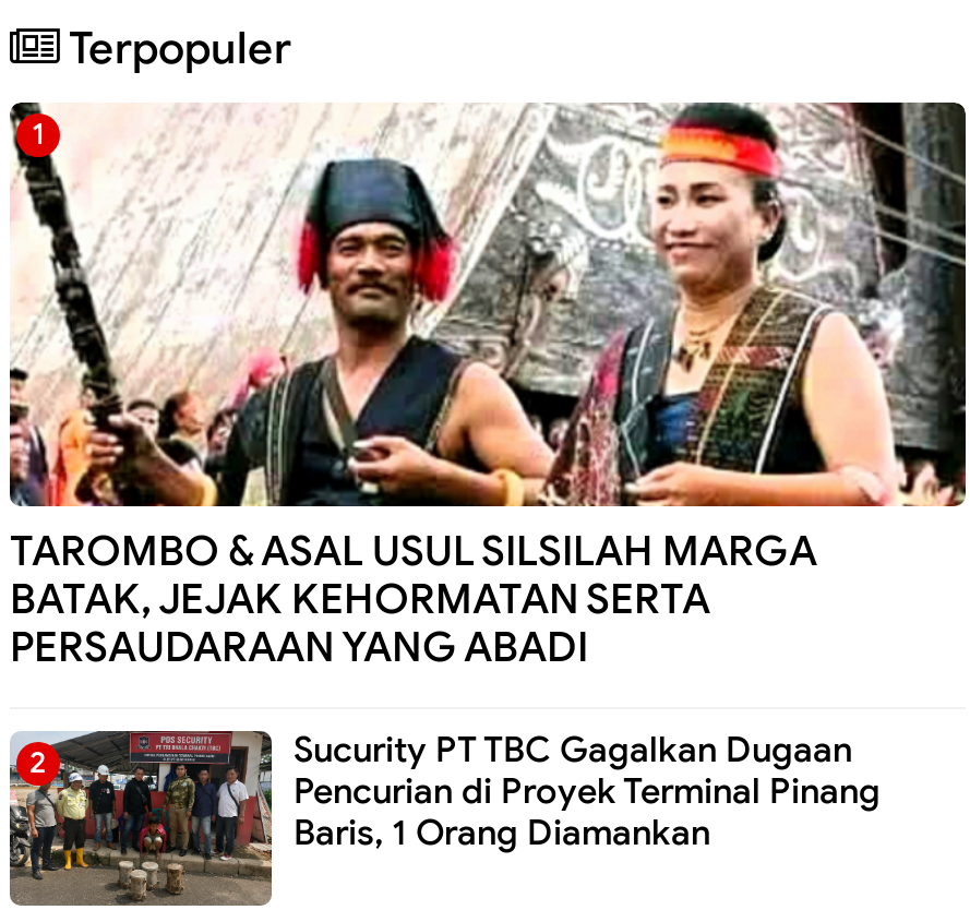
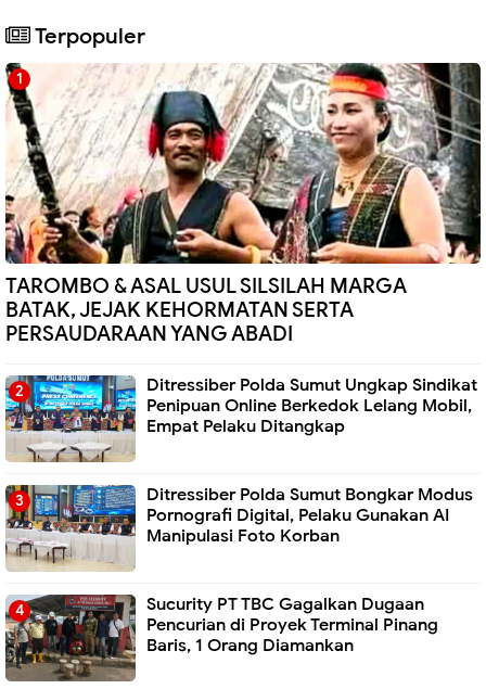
+ [image]
+ Ditressiber Polda Sumut Ungkap Sindikat
+ Penipuan Online Berkedok Lelang Mobil,
+ Empat Pelaku Ditangkap
+ Ditressiber Polda Sumut Bongkar Modus
+ Pornografi Digital, Pelaku Gunakan AI
+ Manipulasi Foto Korban

+ [image]
